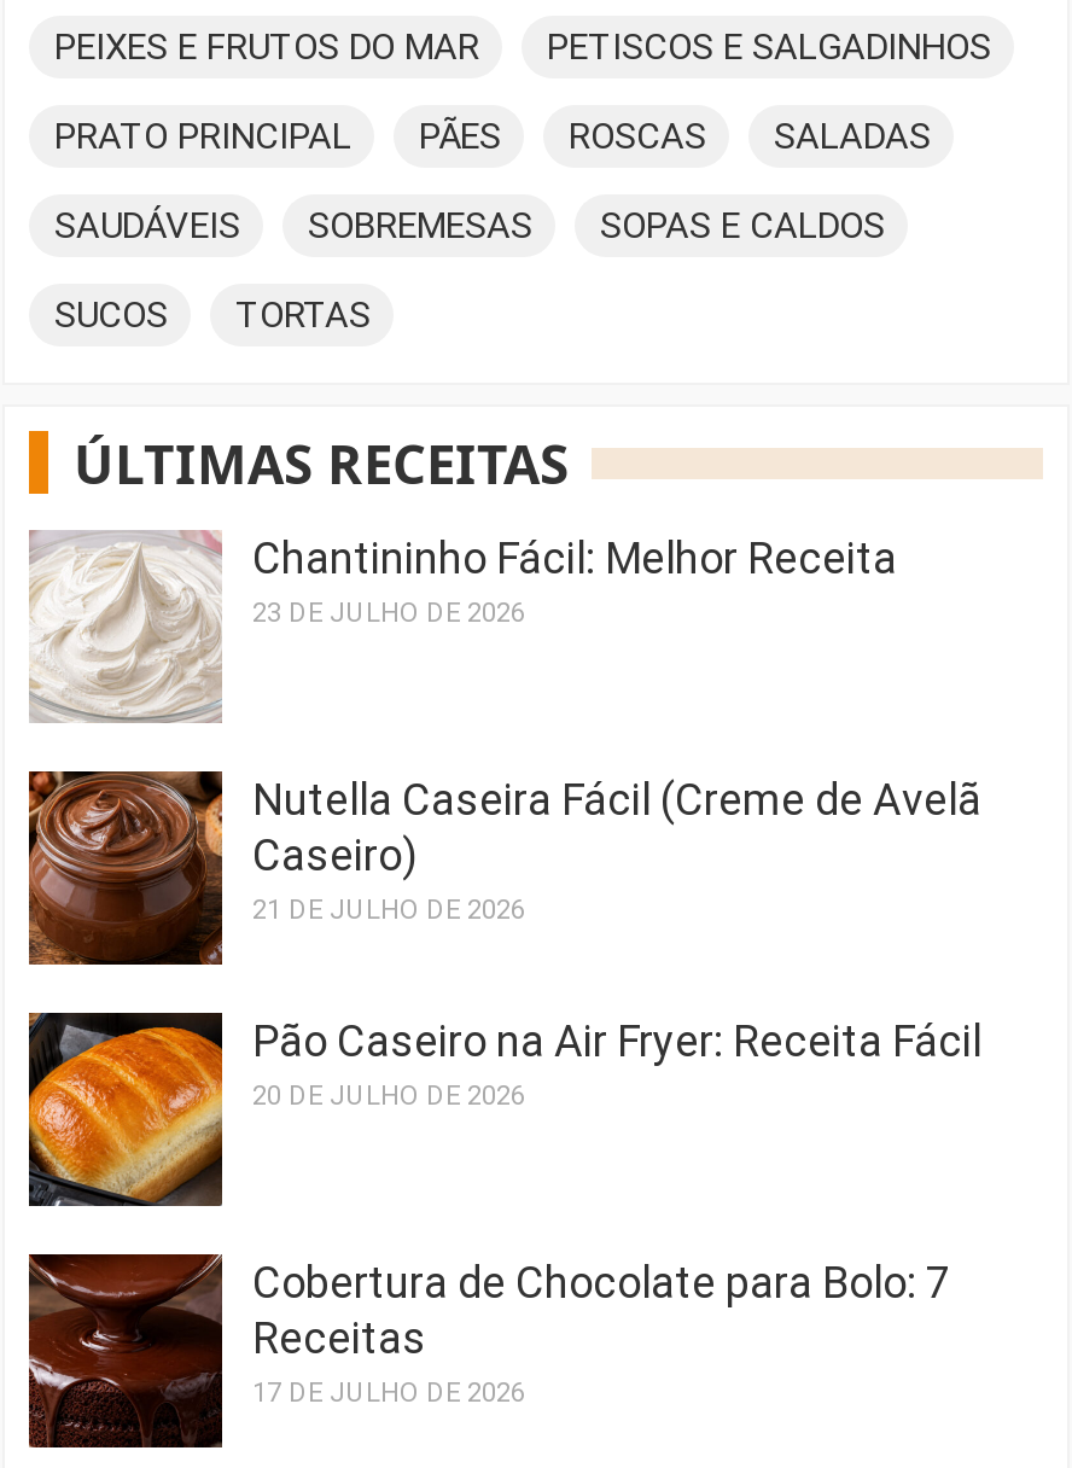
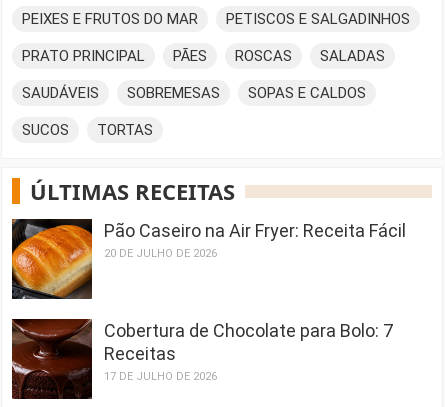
- [image]
- Chantininho Fácil: Melhor Receita
- 23 DE JULHO DE 2026

- [image]
- Nutella Caseira Fácil (Creme de Avelã
- Caseiro)
- 21 DE JULHO DE 2026
